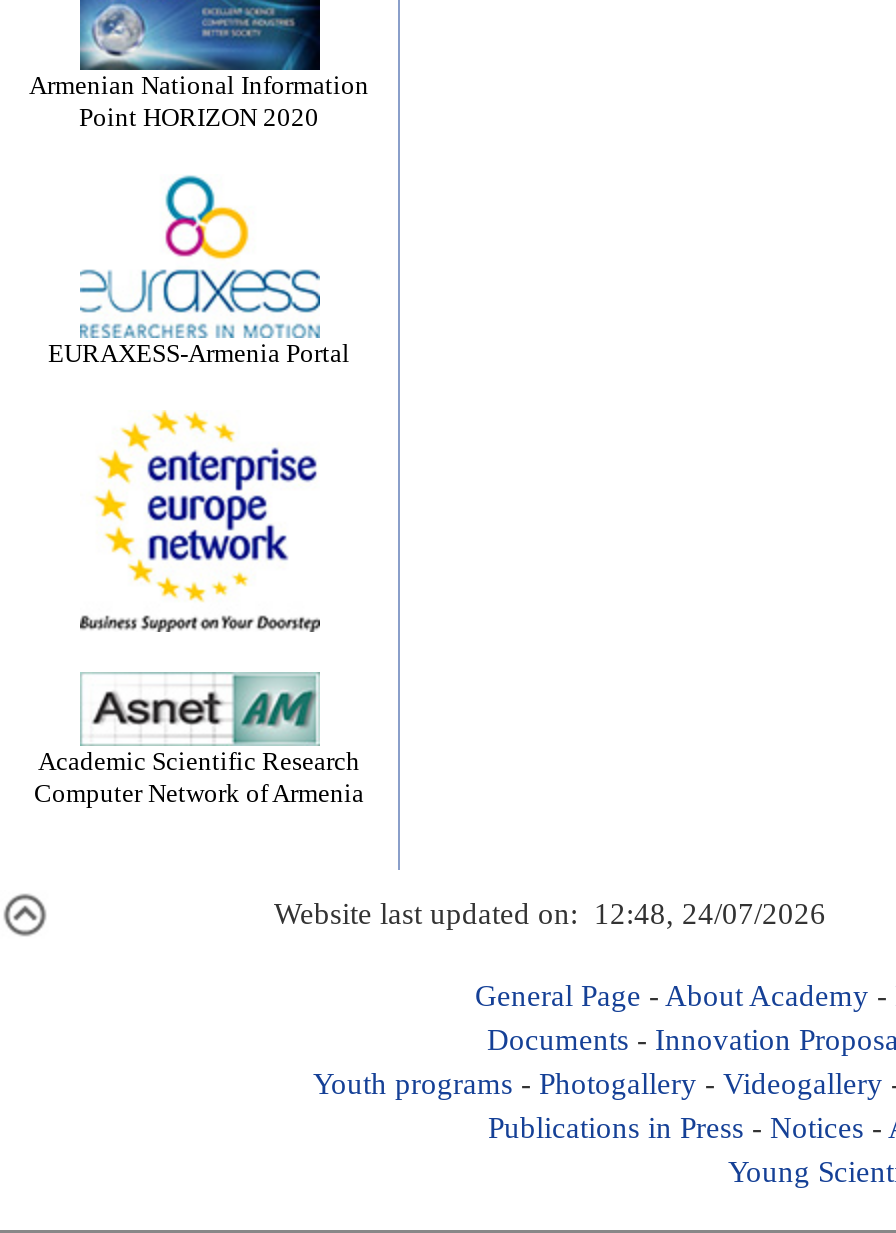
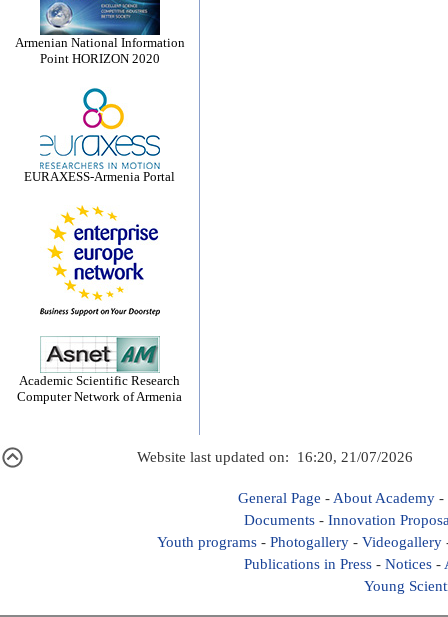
- Website last updated on: 12:48, 24/07/2026
+ Website last updated on: 16:20, 21/07/2026
